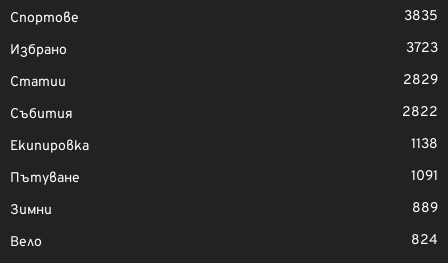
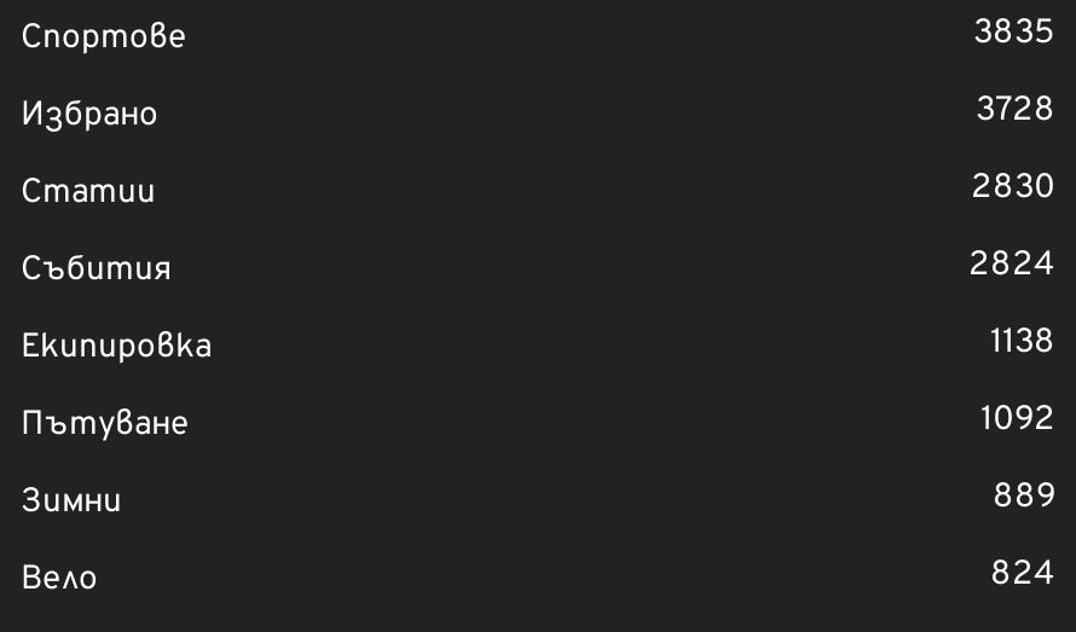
- 3723
+ 3728

- 2829
+ 2830

- 2822
+ 2824

- 1091
+ 1092
